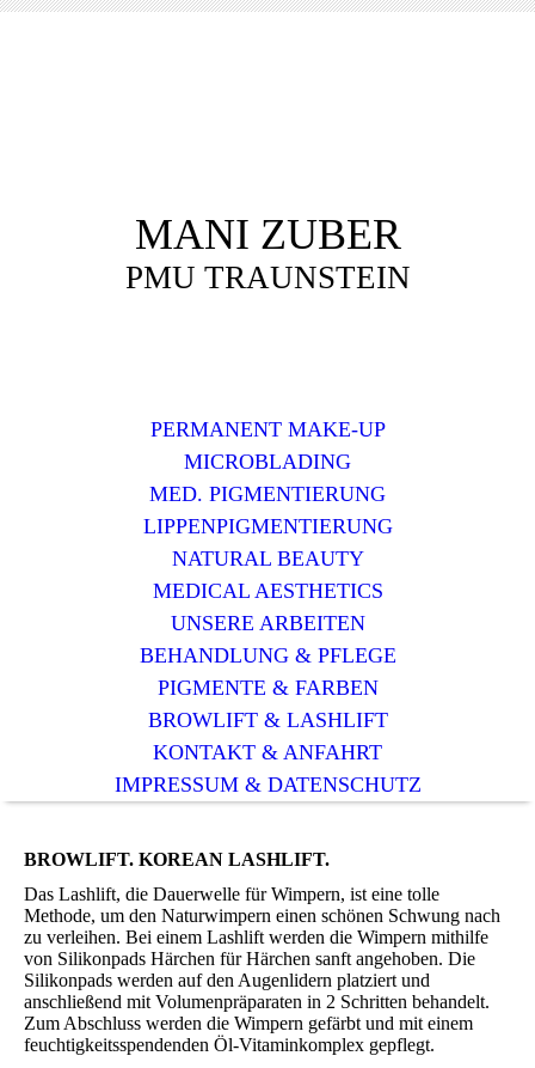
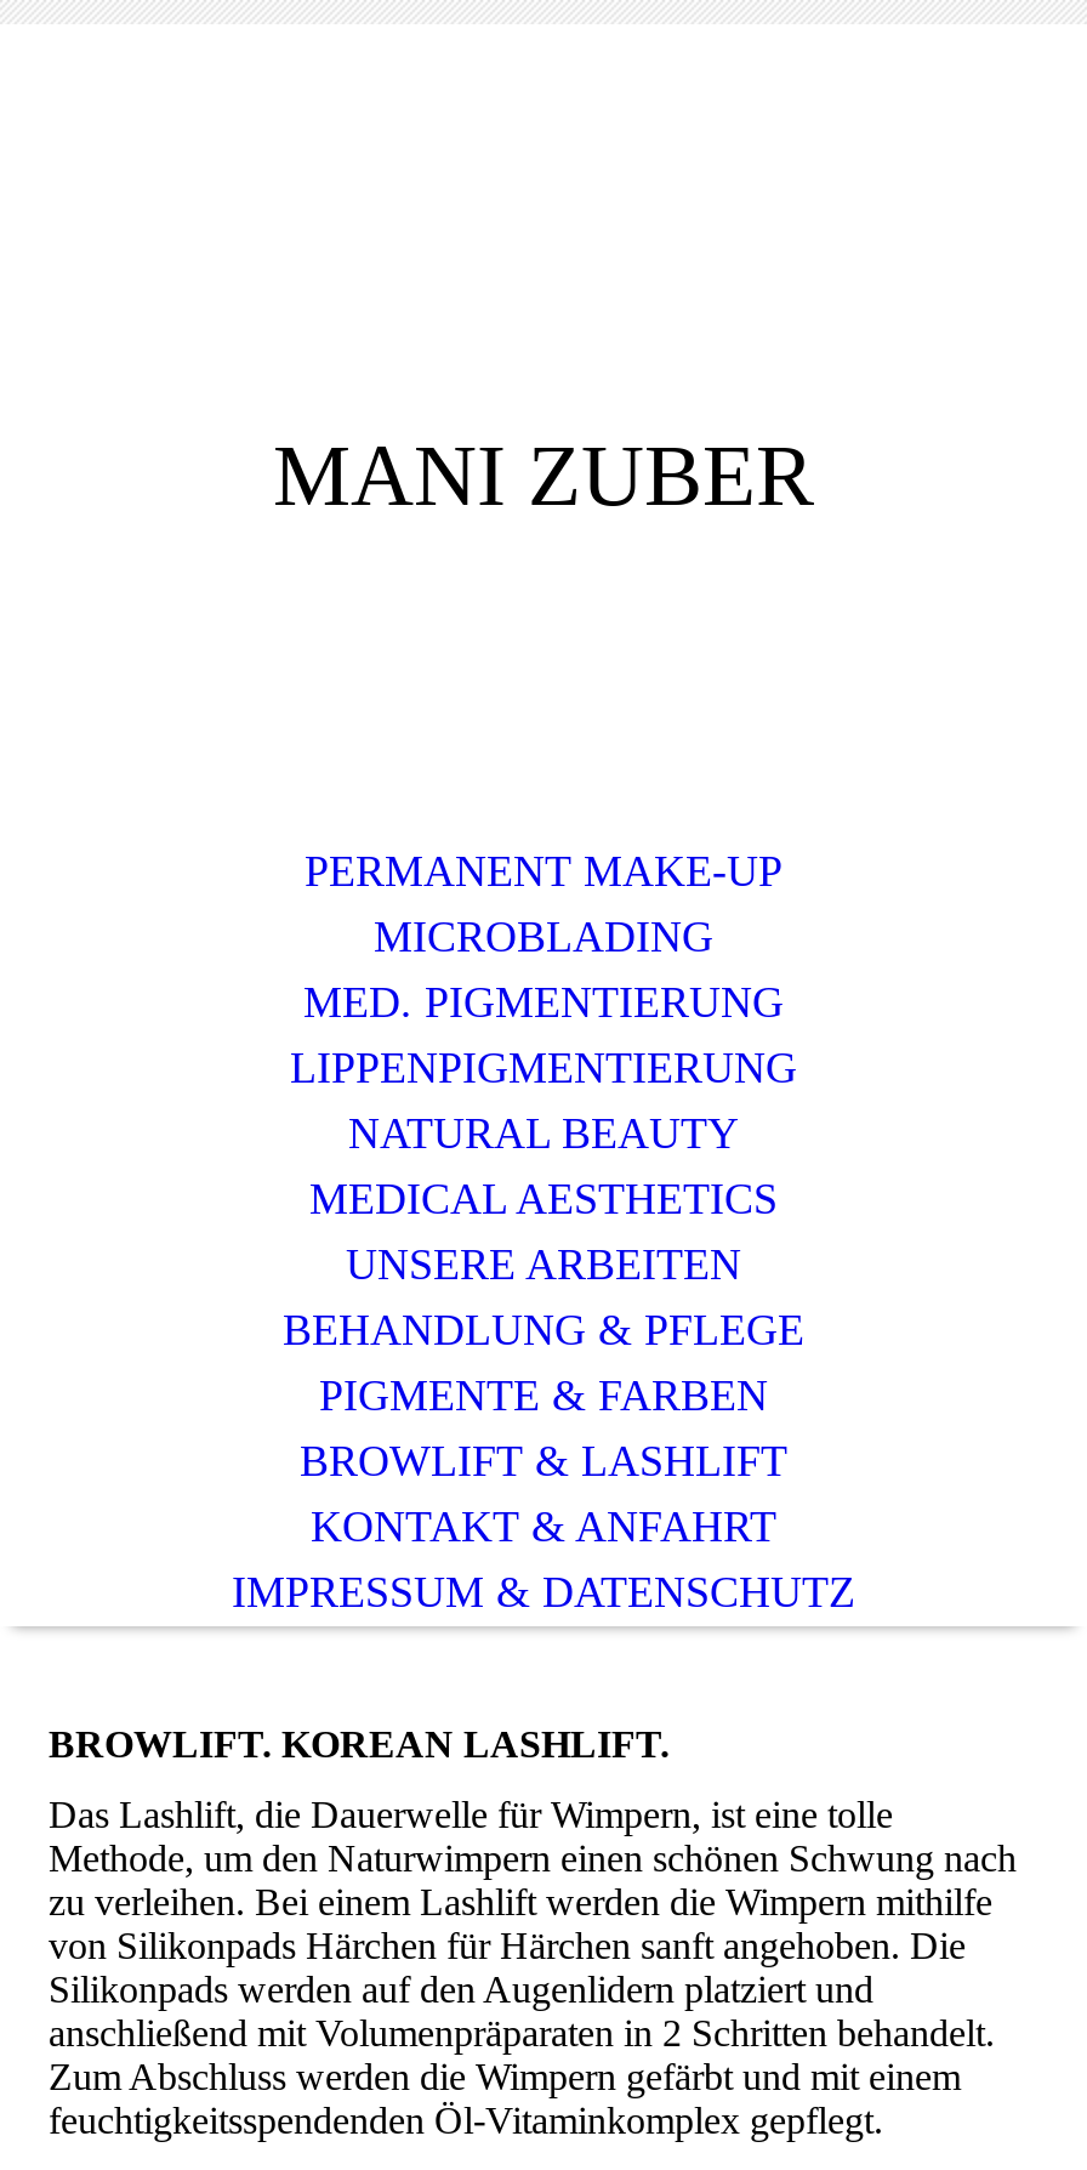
- PMU TRAUNSTEIN
